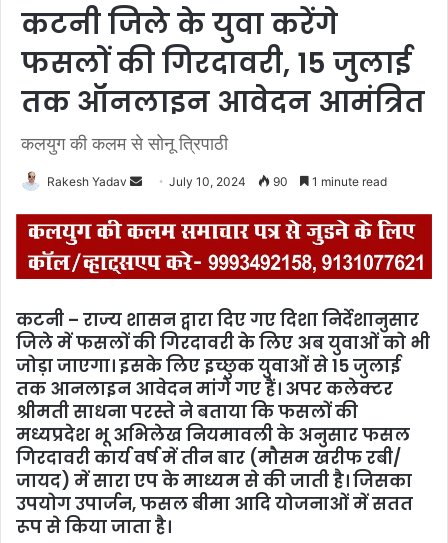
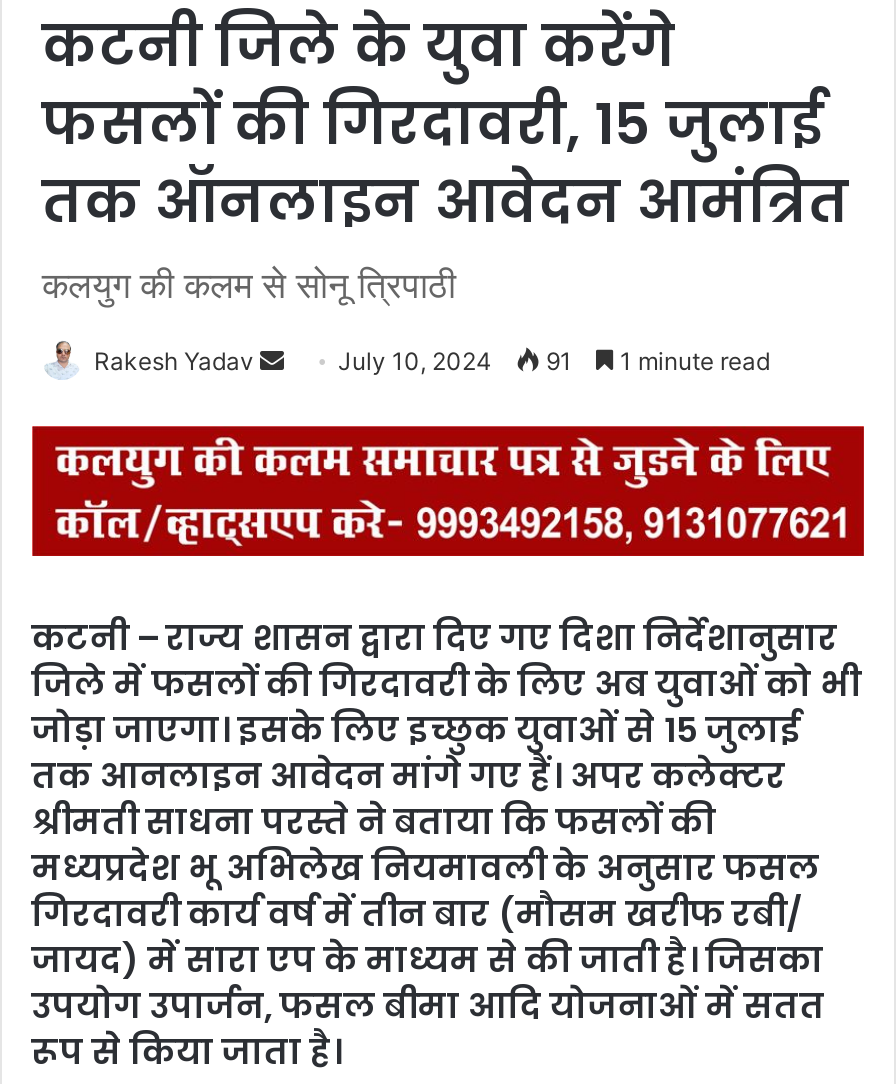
- 90
+ 91
